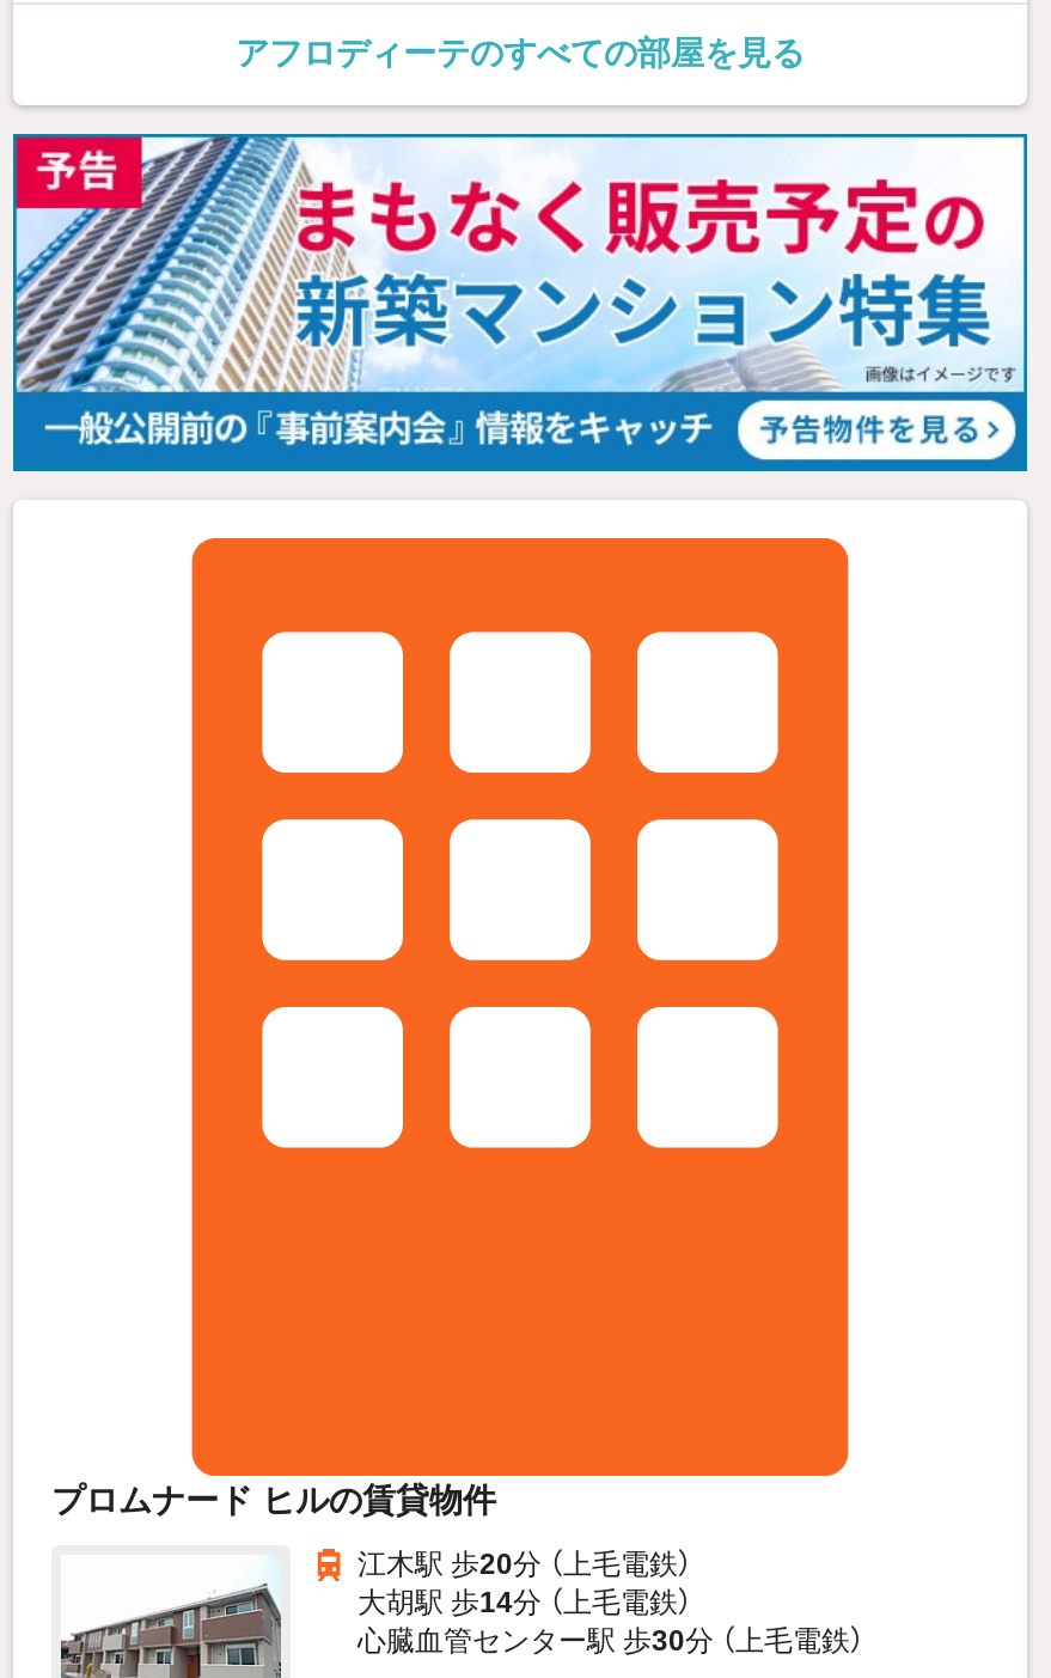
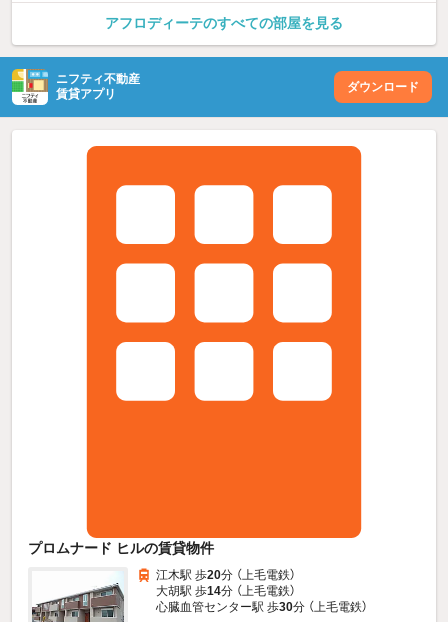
+ ニフティ不動産
+ 賃貸アプリ
+ ダウンロード

- [image]
+ [image]
